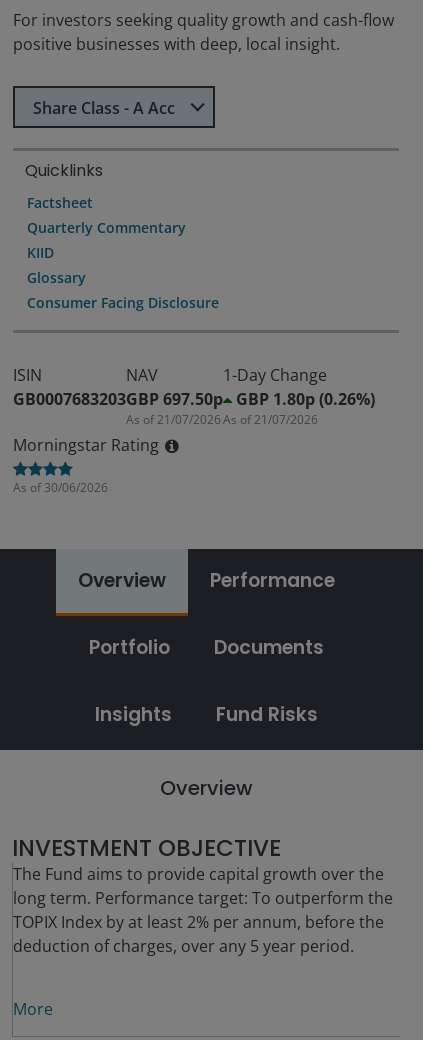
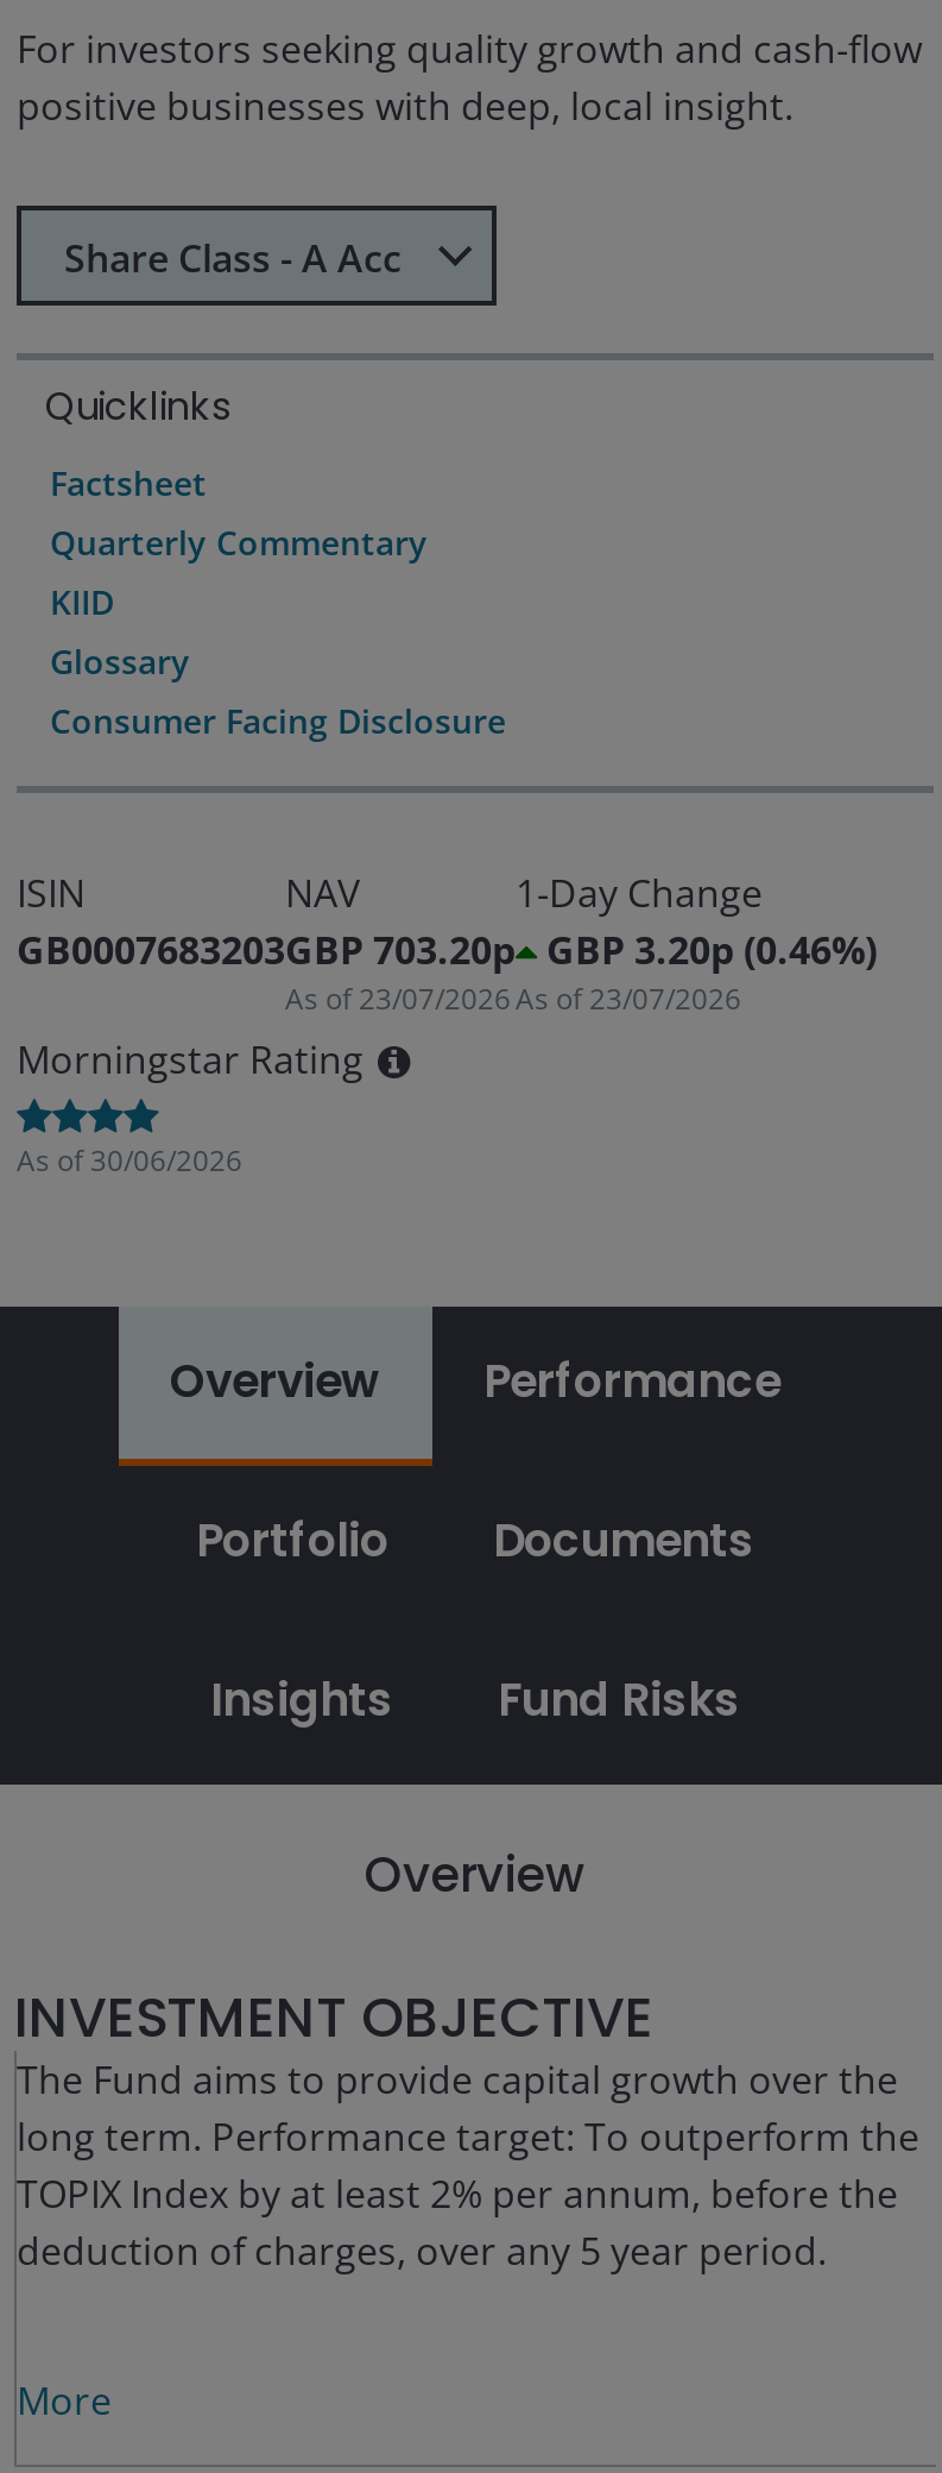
- GBP 697.50p
+ GBP 703.20p

- GBP 1.80p (0.26%)
+ GBP 3.20p (0.46%)

- As of 21/07/2026
+ As of 23/07/2026

- As of 21/07/2026
+ As of 23/07/2026
